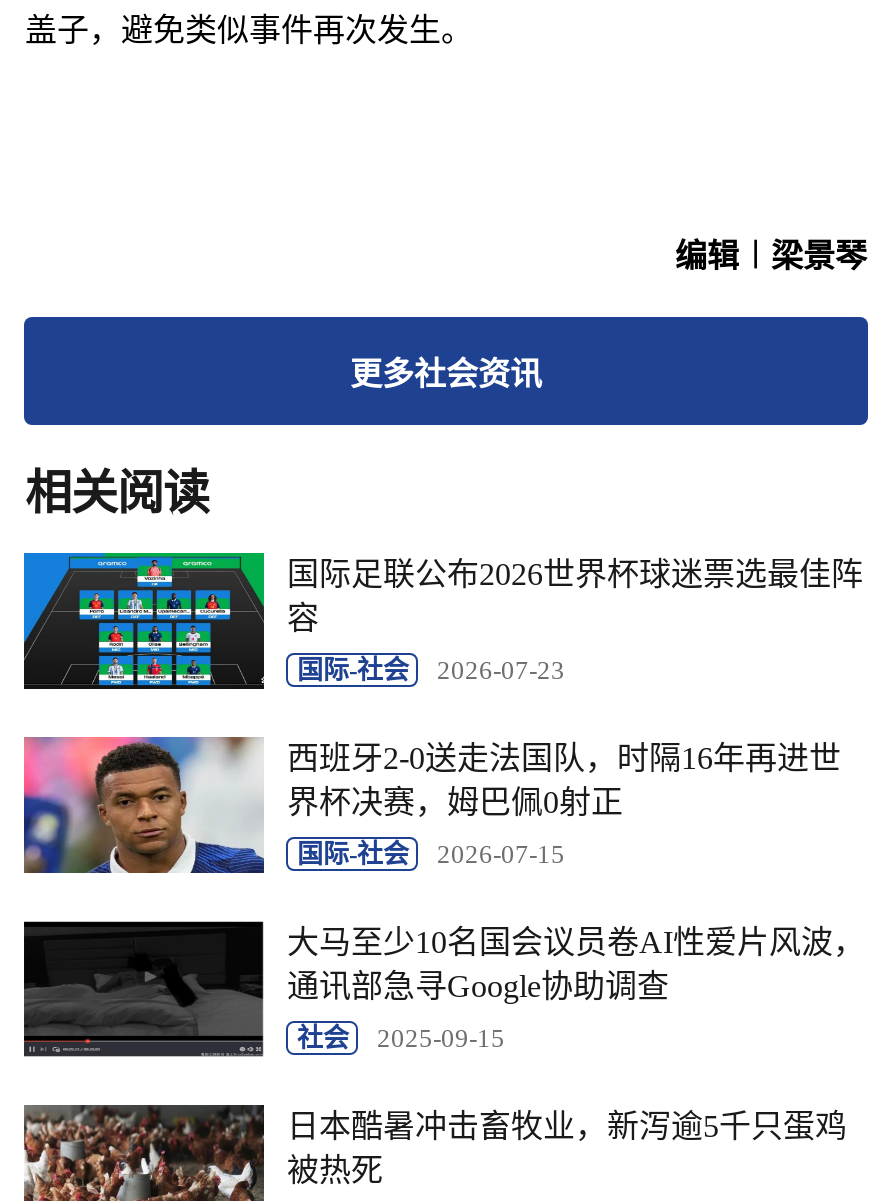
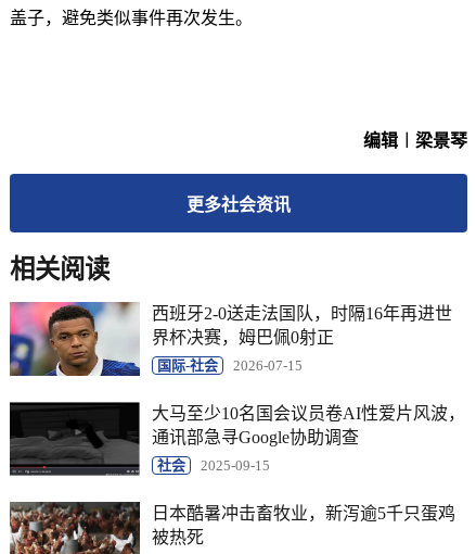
- [image]
- 国际足联公布2026世界杯球迷票选最佳阵
- 容
- 国际-社会
- 2026-07-23
